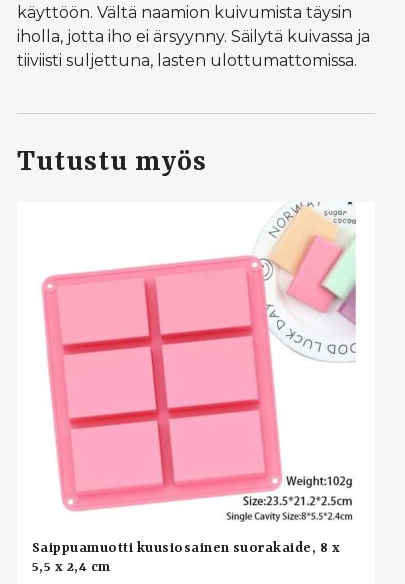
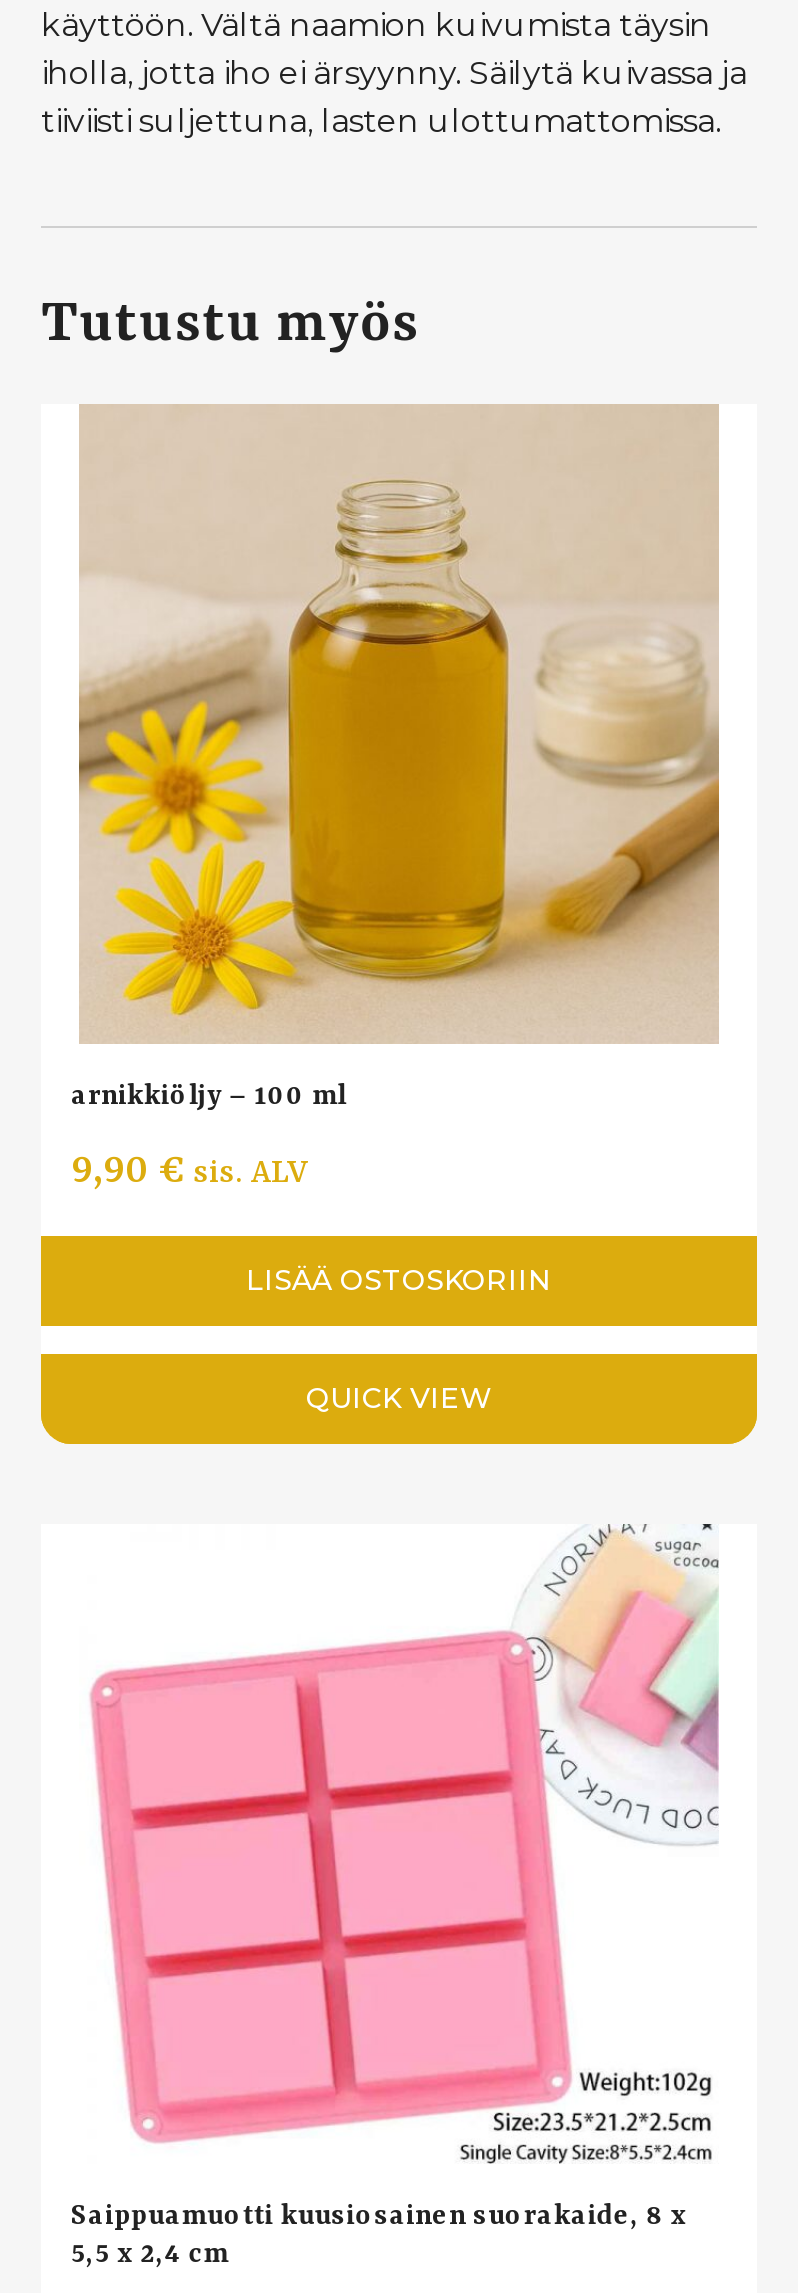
+ [image]
+ arnikkiöljy – 100 ml
+ 9,90 €sis. ALV
+ LISÄÄ OSTOSKORIIN
+ QUICK VIEW
